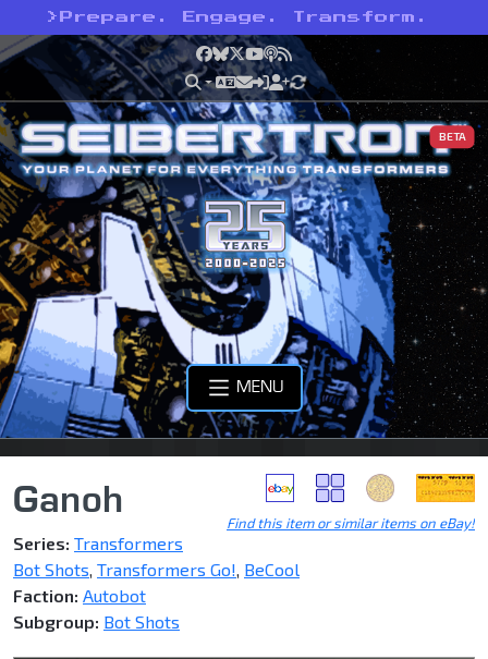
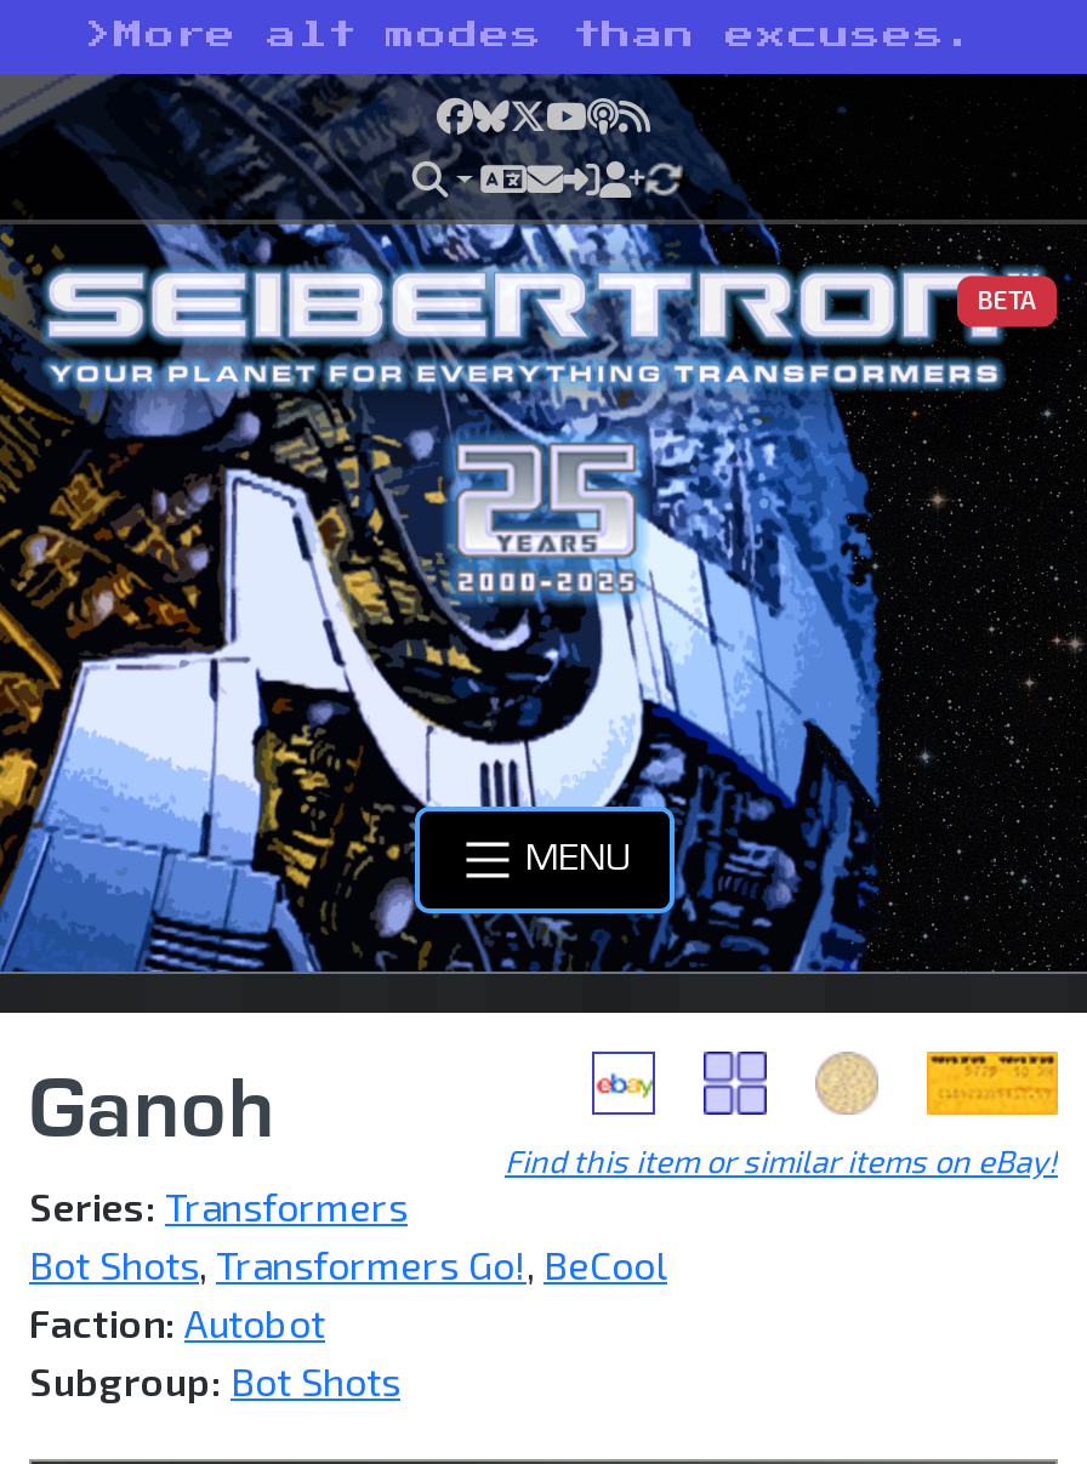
- > Prepare. Engage. Transform.
+ > More alt modes than excuses.
